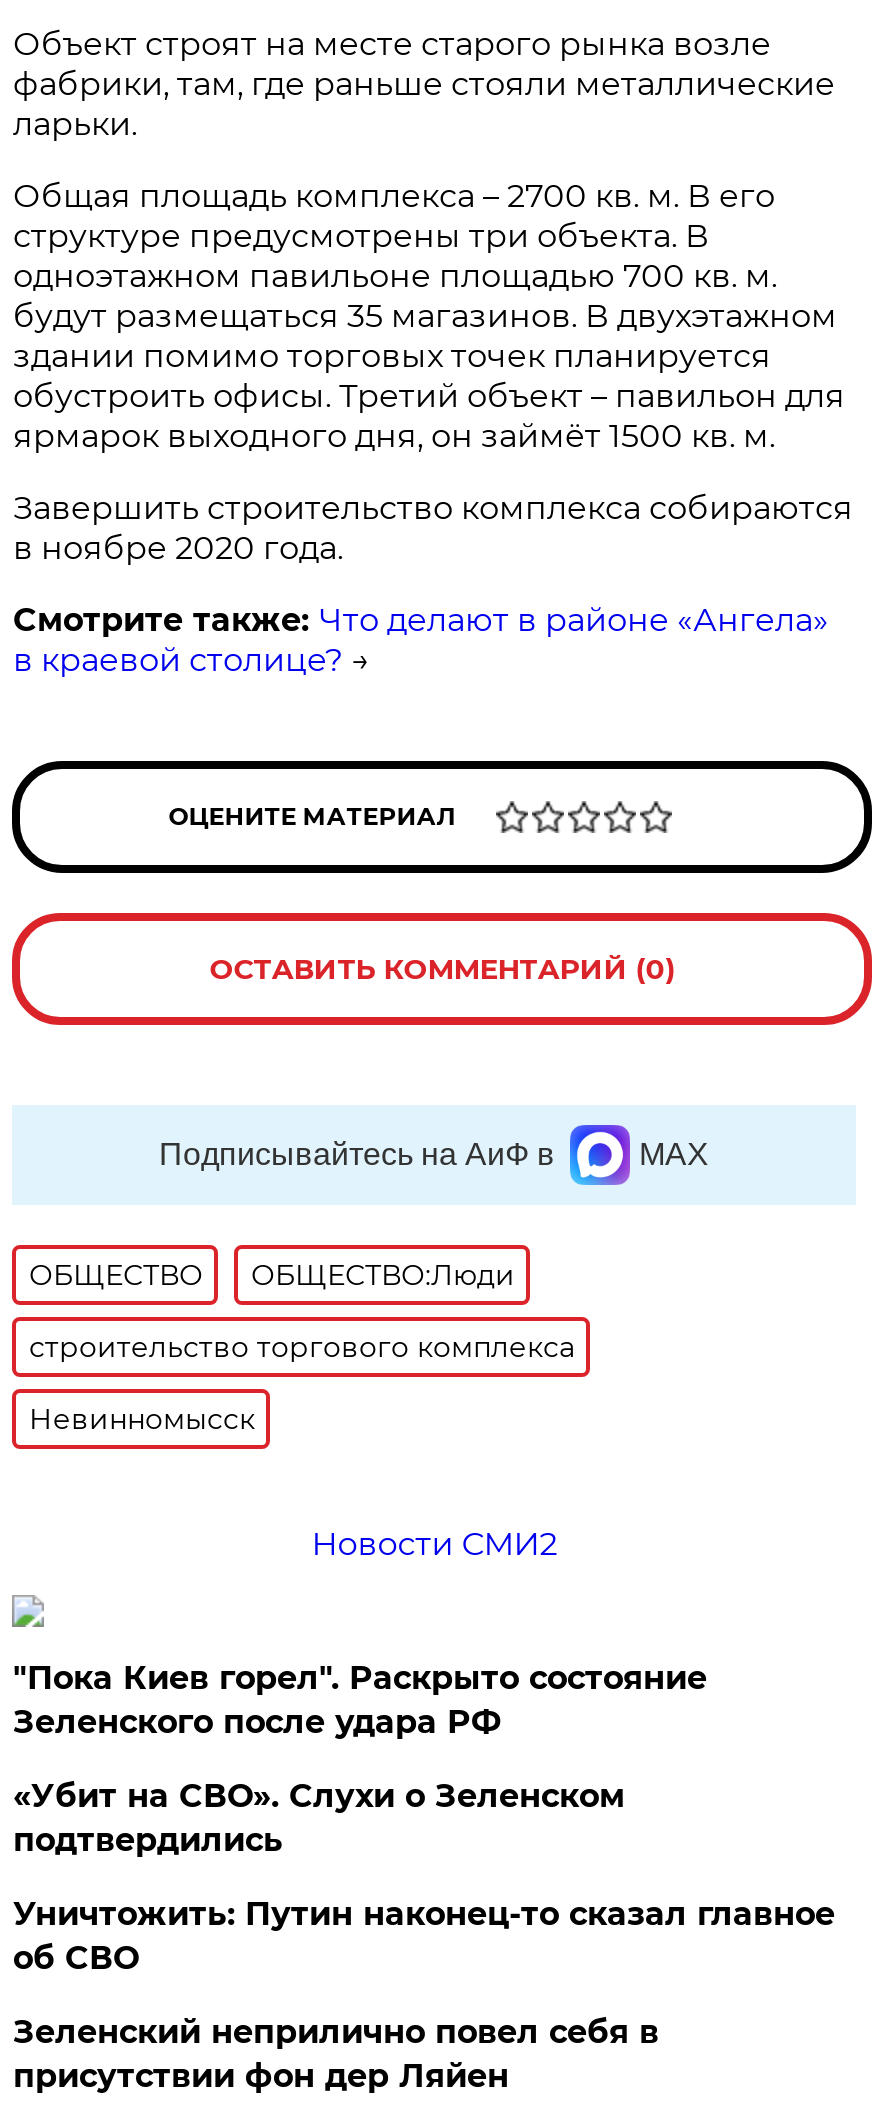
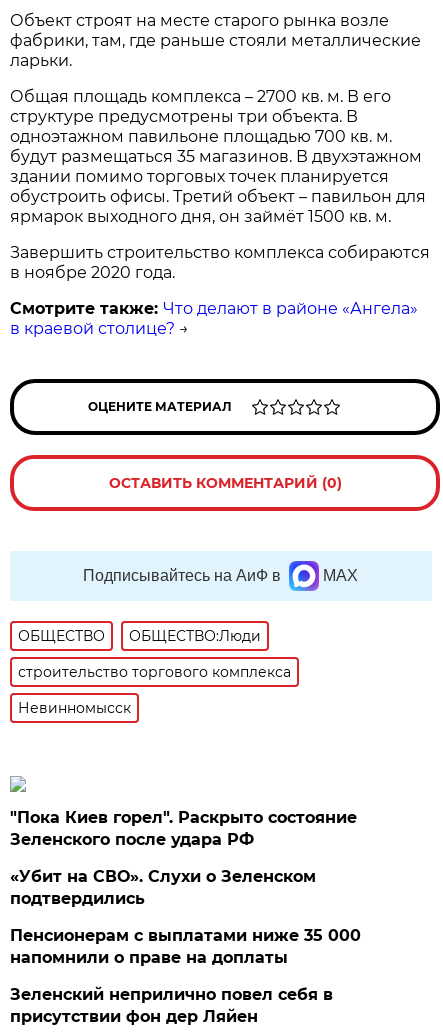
- Новости СМИ2

- Уничтожить: Путин наконец-то сказал главное
- об СВО
+ Пенсионерам с выплатами ниже 35 000
+ напомнили о праве на доплаты
